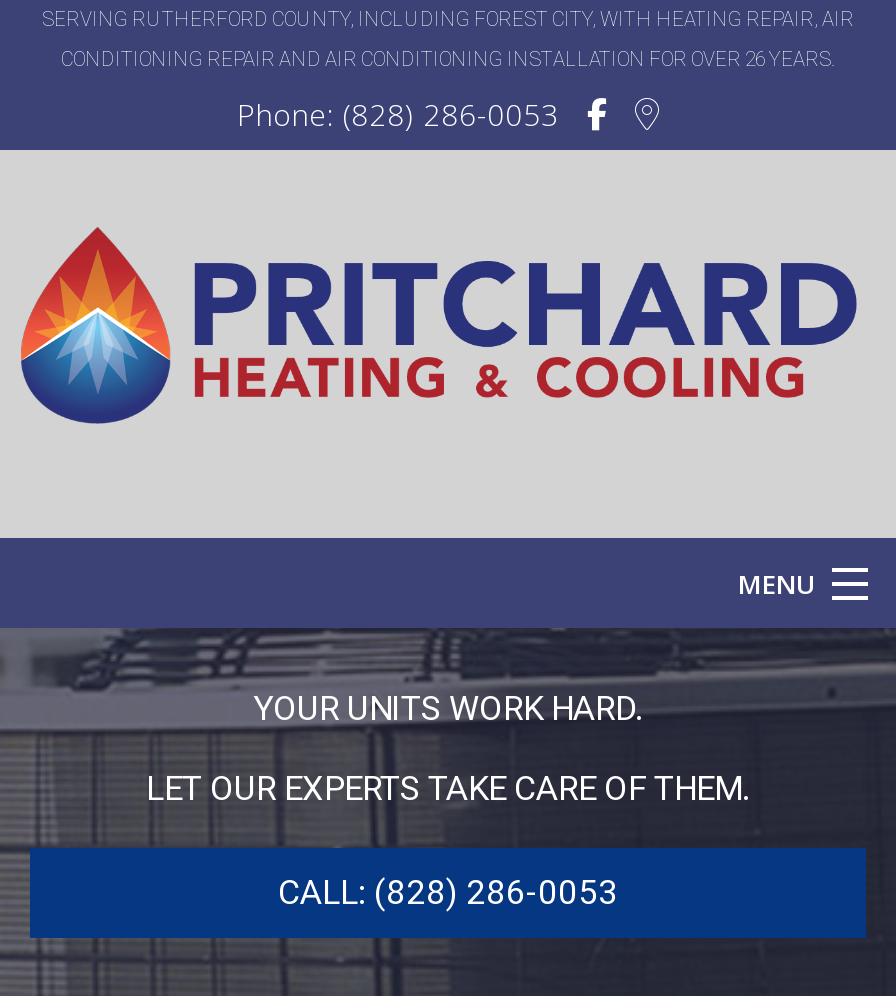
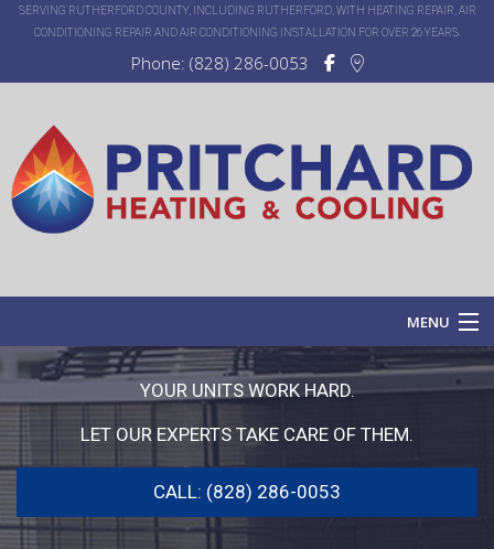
- SERVING RUTHERFORD COUNTY, INCLUDING FOREST CITY, WITH HEATING REPAIR, AIR
+ SERVING RUTHERFORD COUNTY, INCLUDING RUTHERFORD, WITH HEATING REPAIR, AIR
